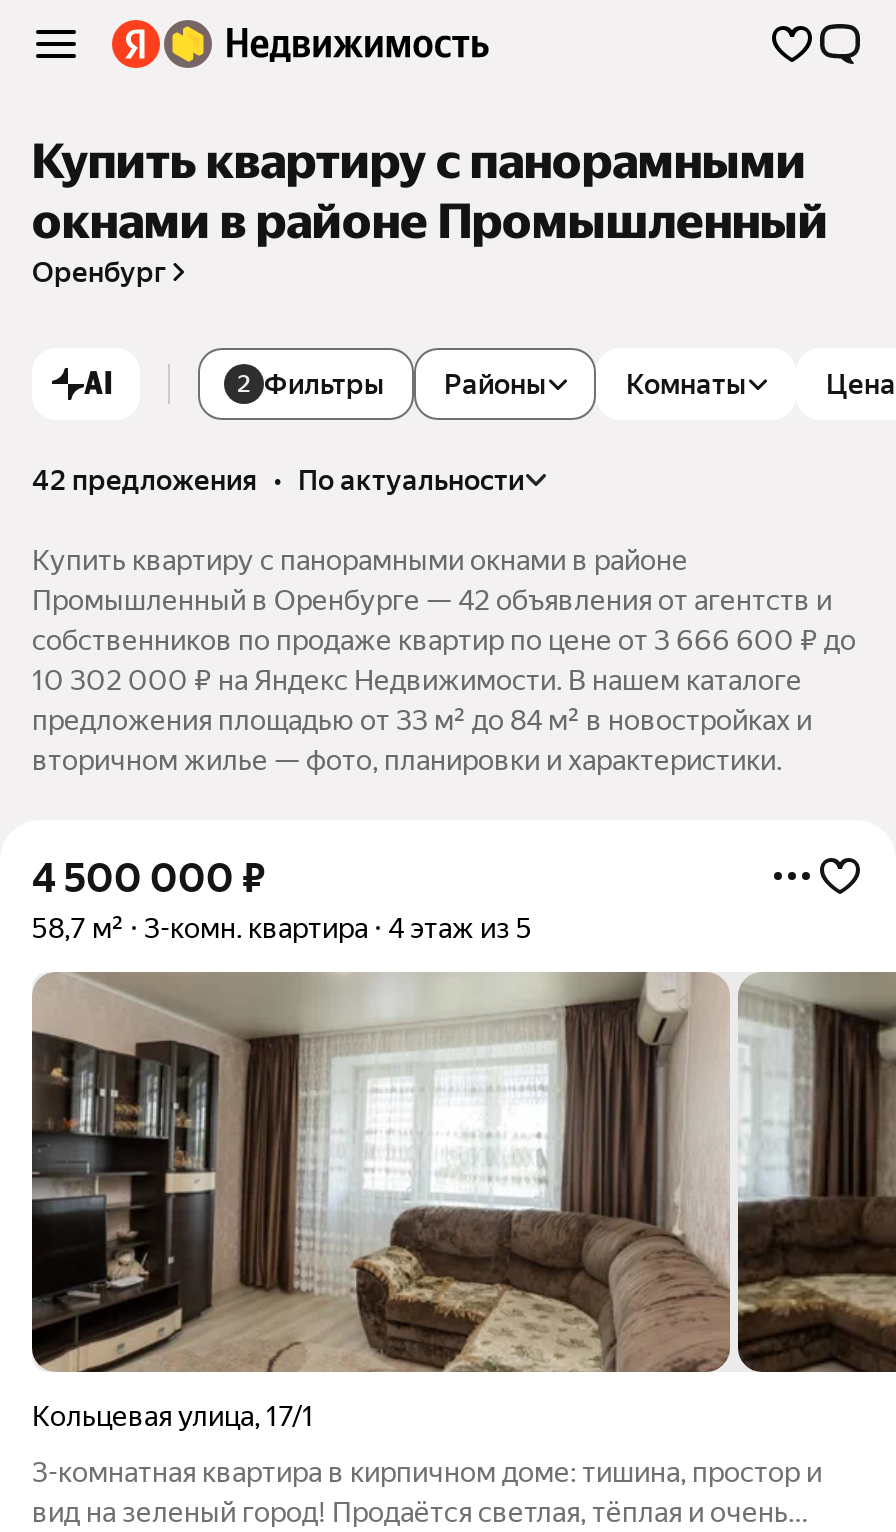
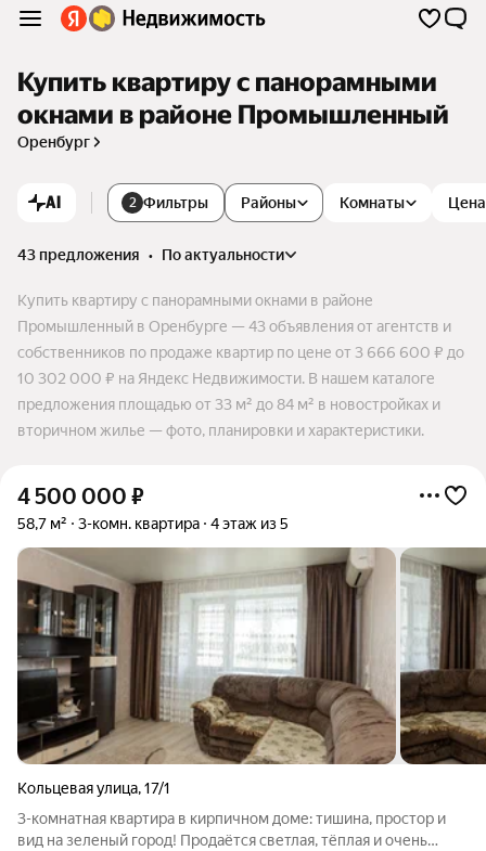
- 42 предложения • по актуальности
+ 43 предложения • по актуальности

- Промышленный в Оренбурге — 42 объявления от агентств и
+ Промышленный в Оренбурге — 43 объявления от агентств и
